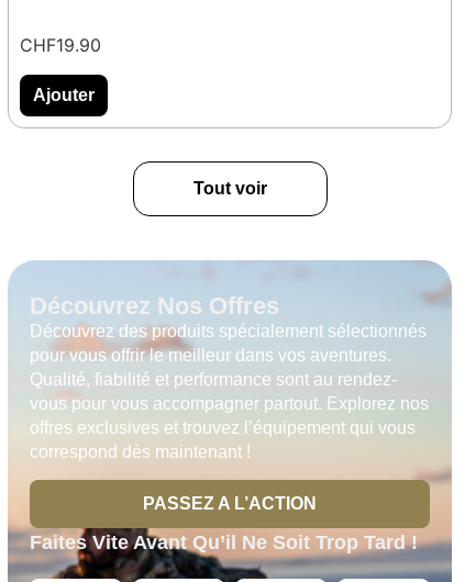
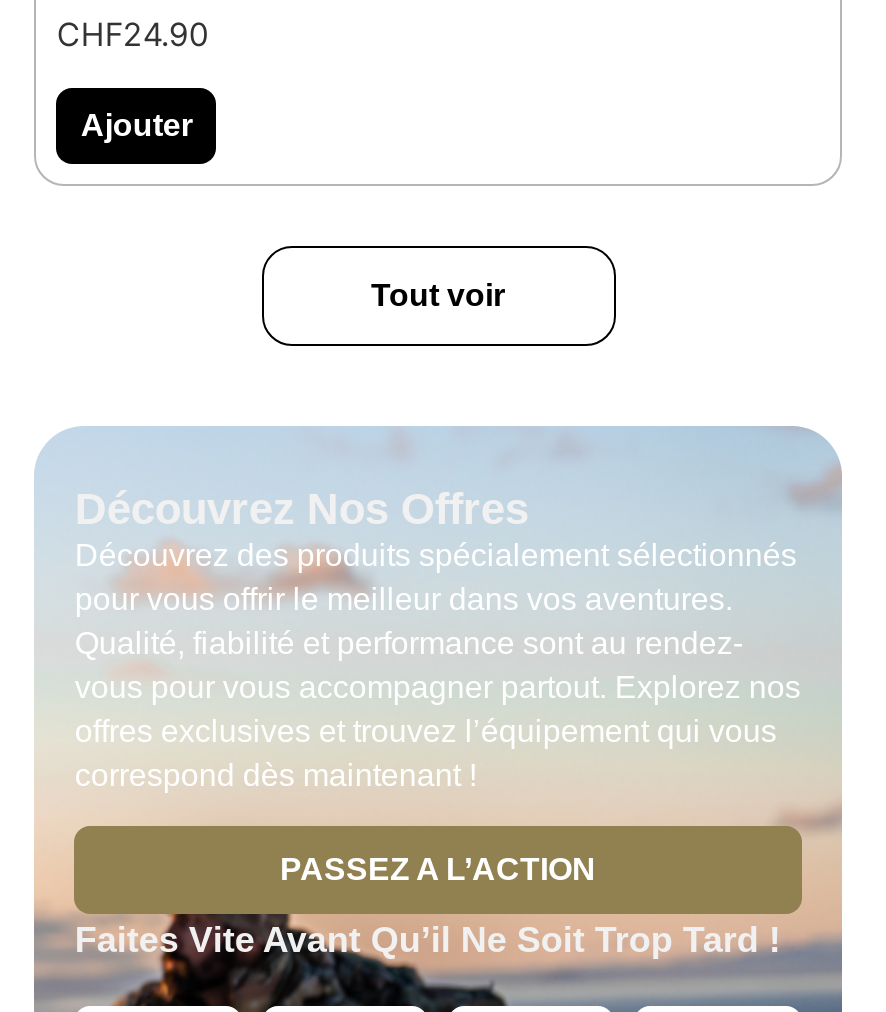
- CHF19.90
+ CHF24.90
